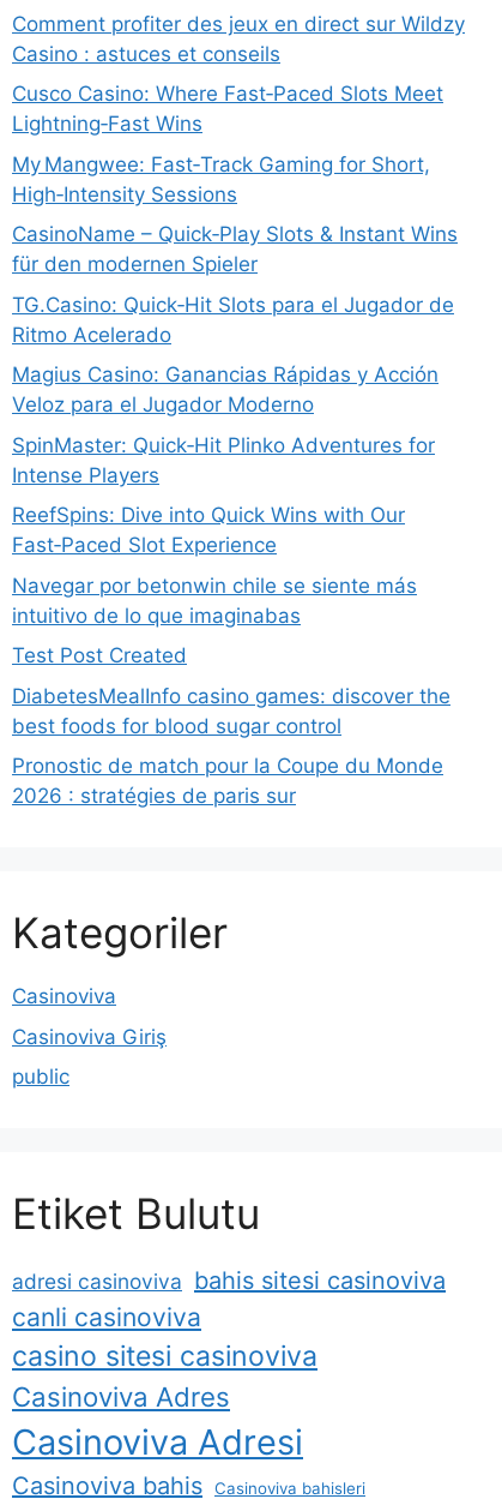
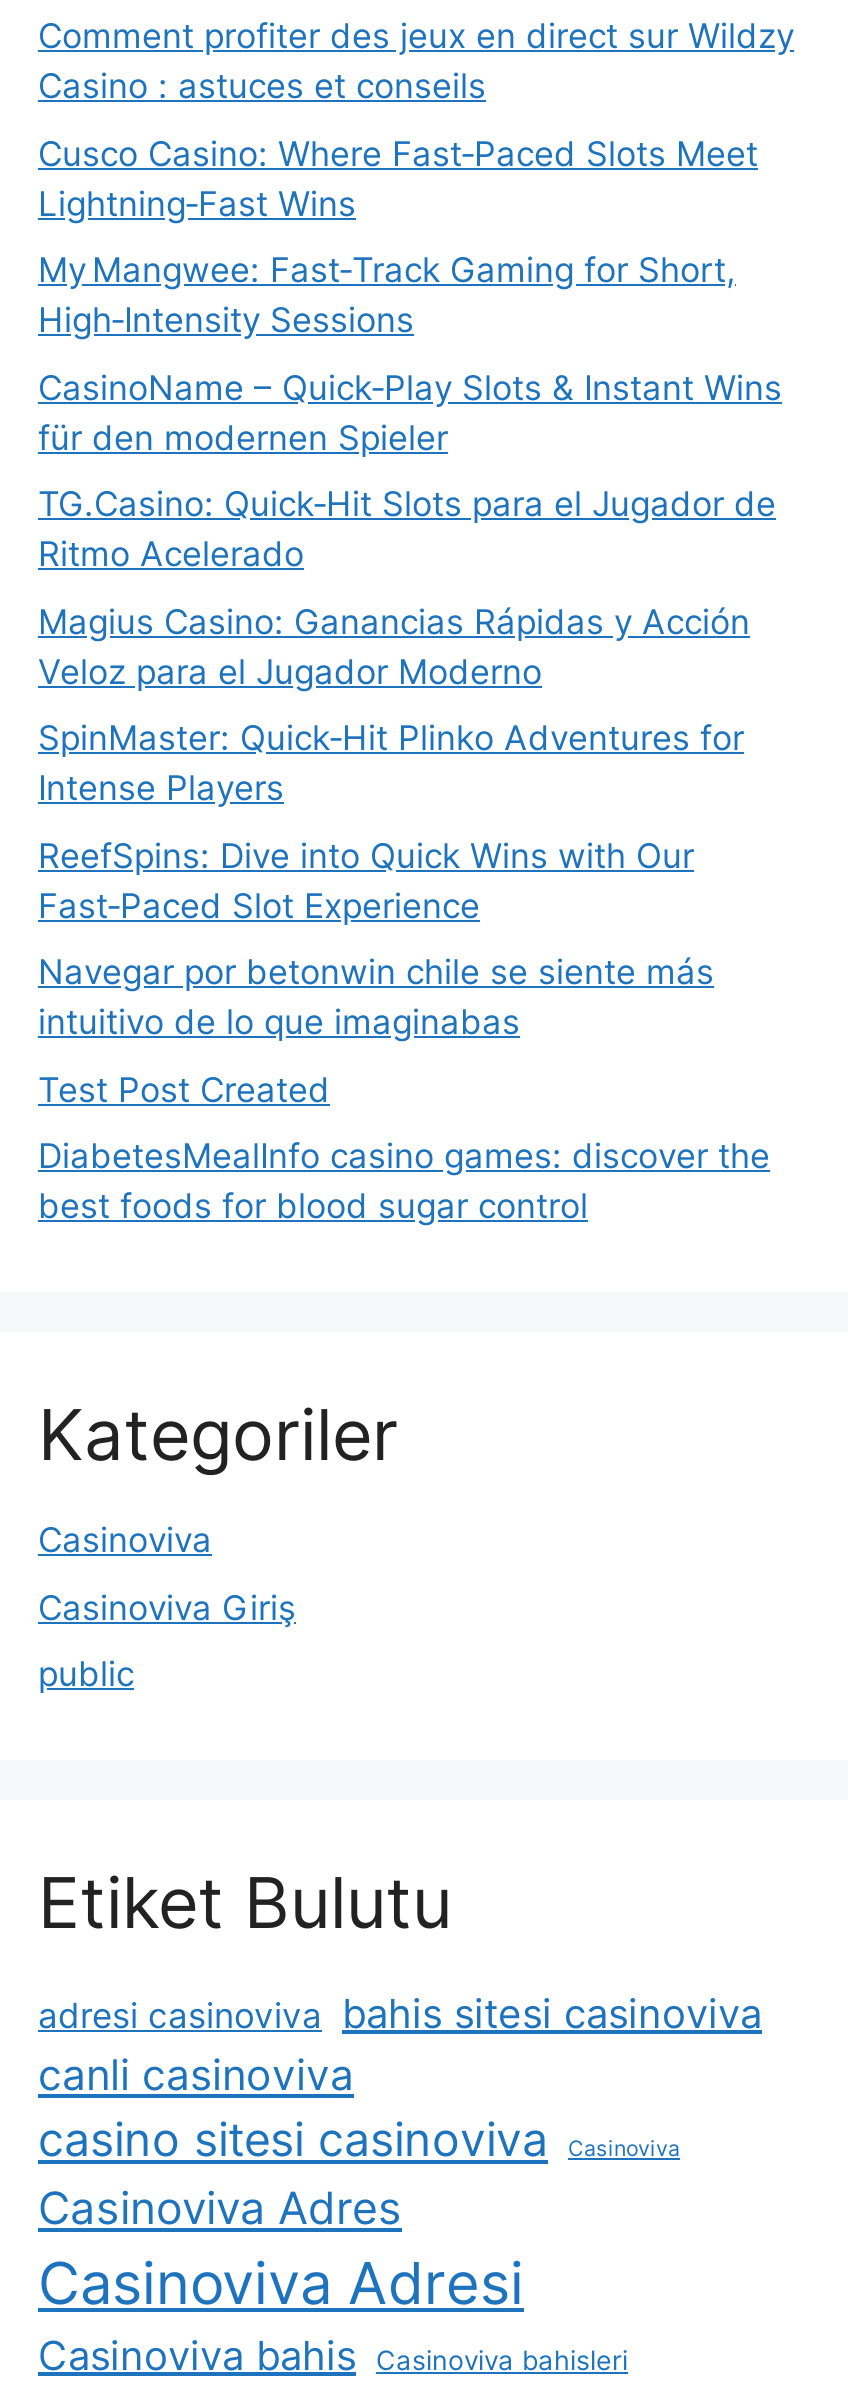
- Pronostic de match pour la Coupe du Monde
- 2026 : stratégies de paris sur

+ Casinoviva
